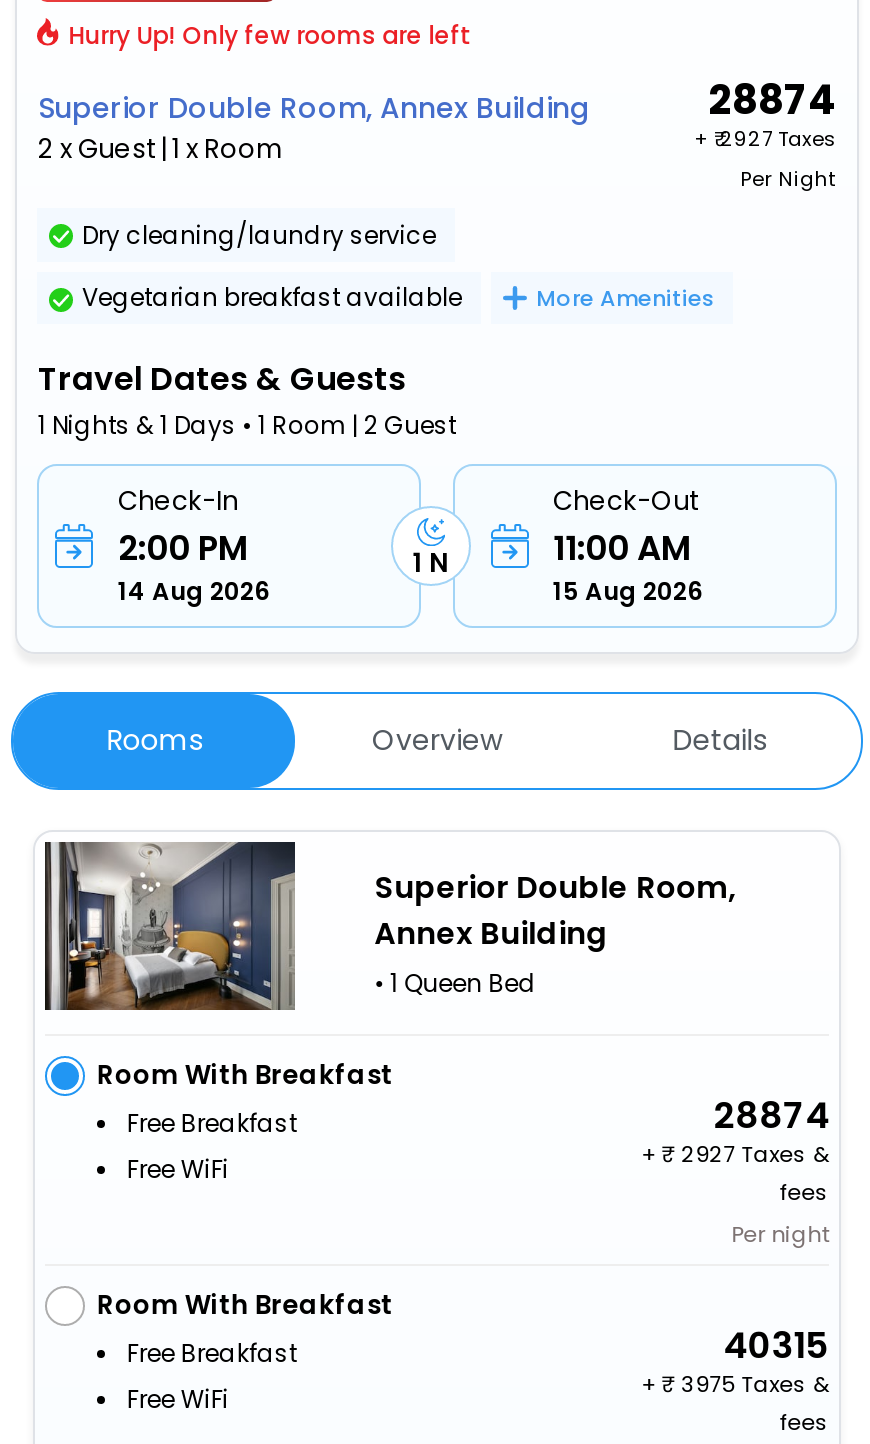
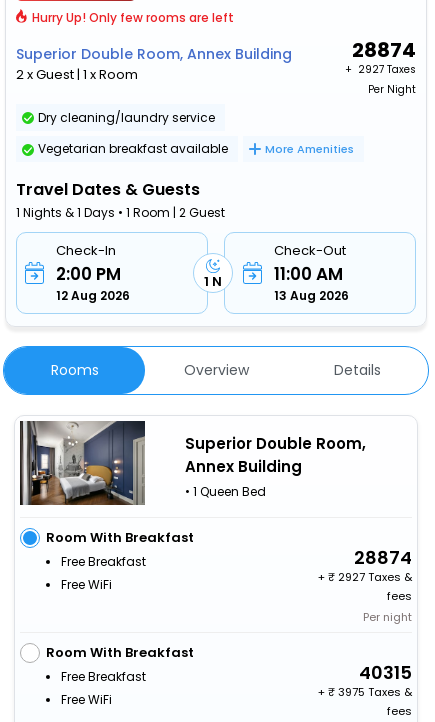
- 14 Aug 2026
+ 12 Aug 2026

- 15 Aug 2026
+ 13 Aug 2026
